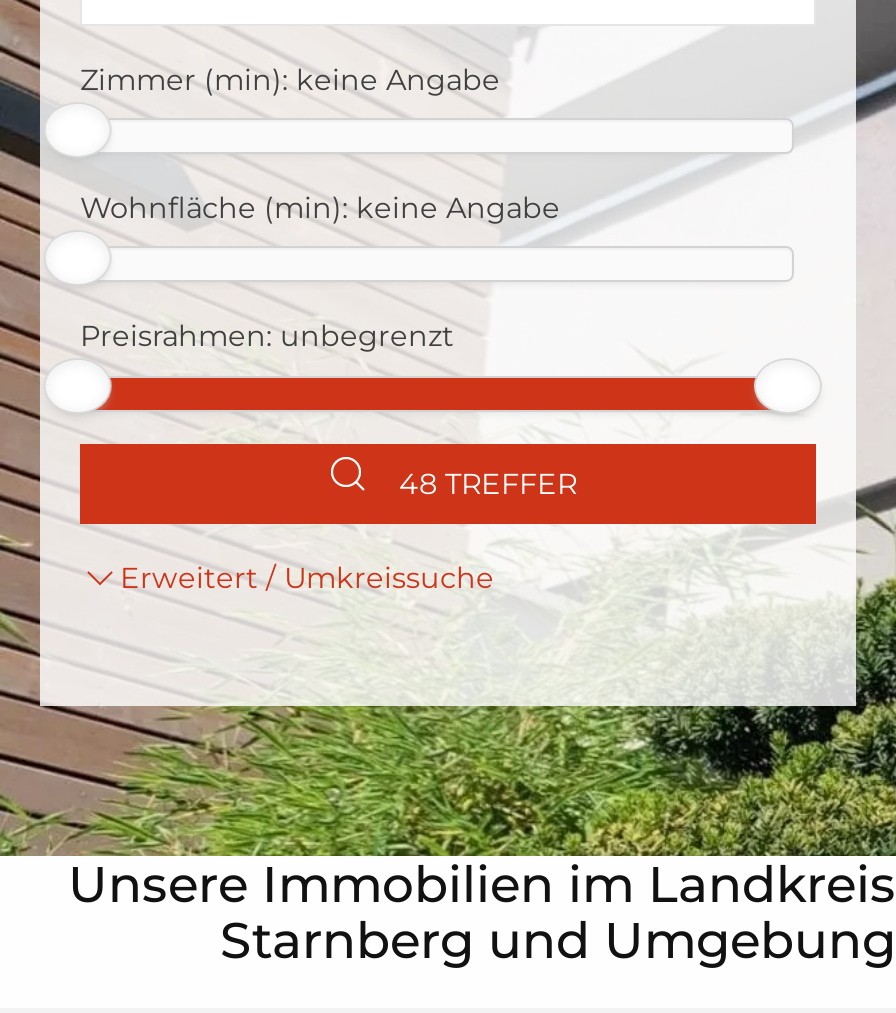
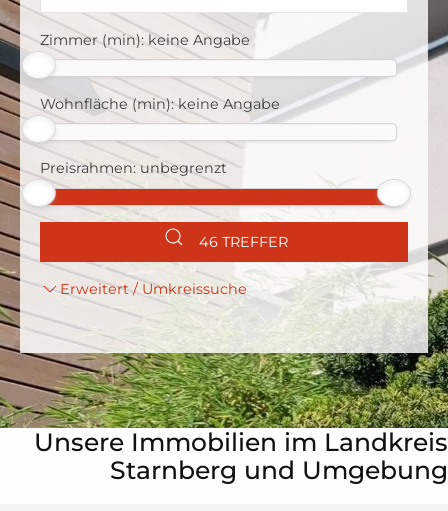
- 48 TREFFER
+ 46 TREFFER
